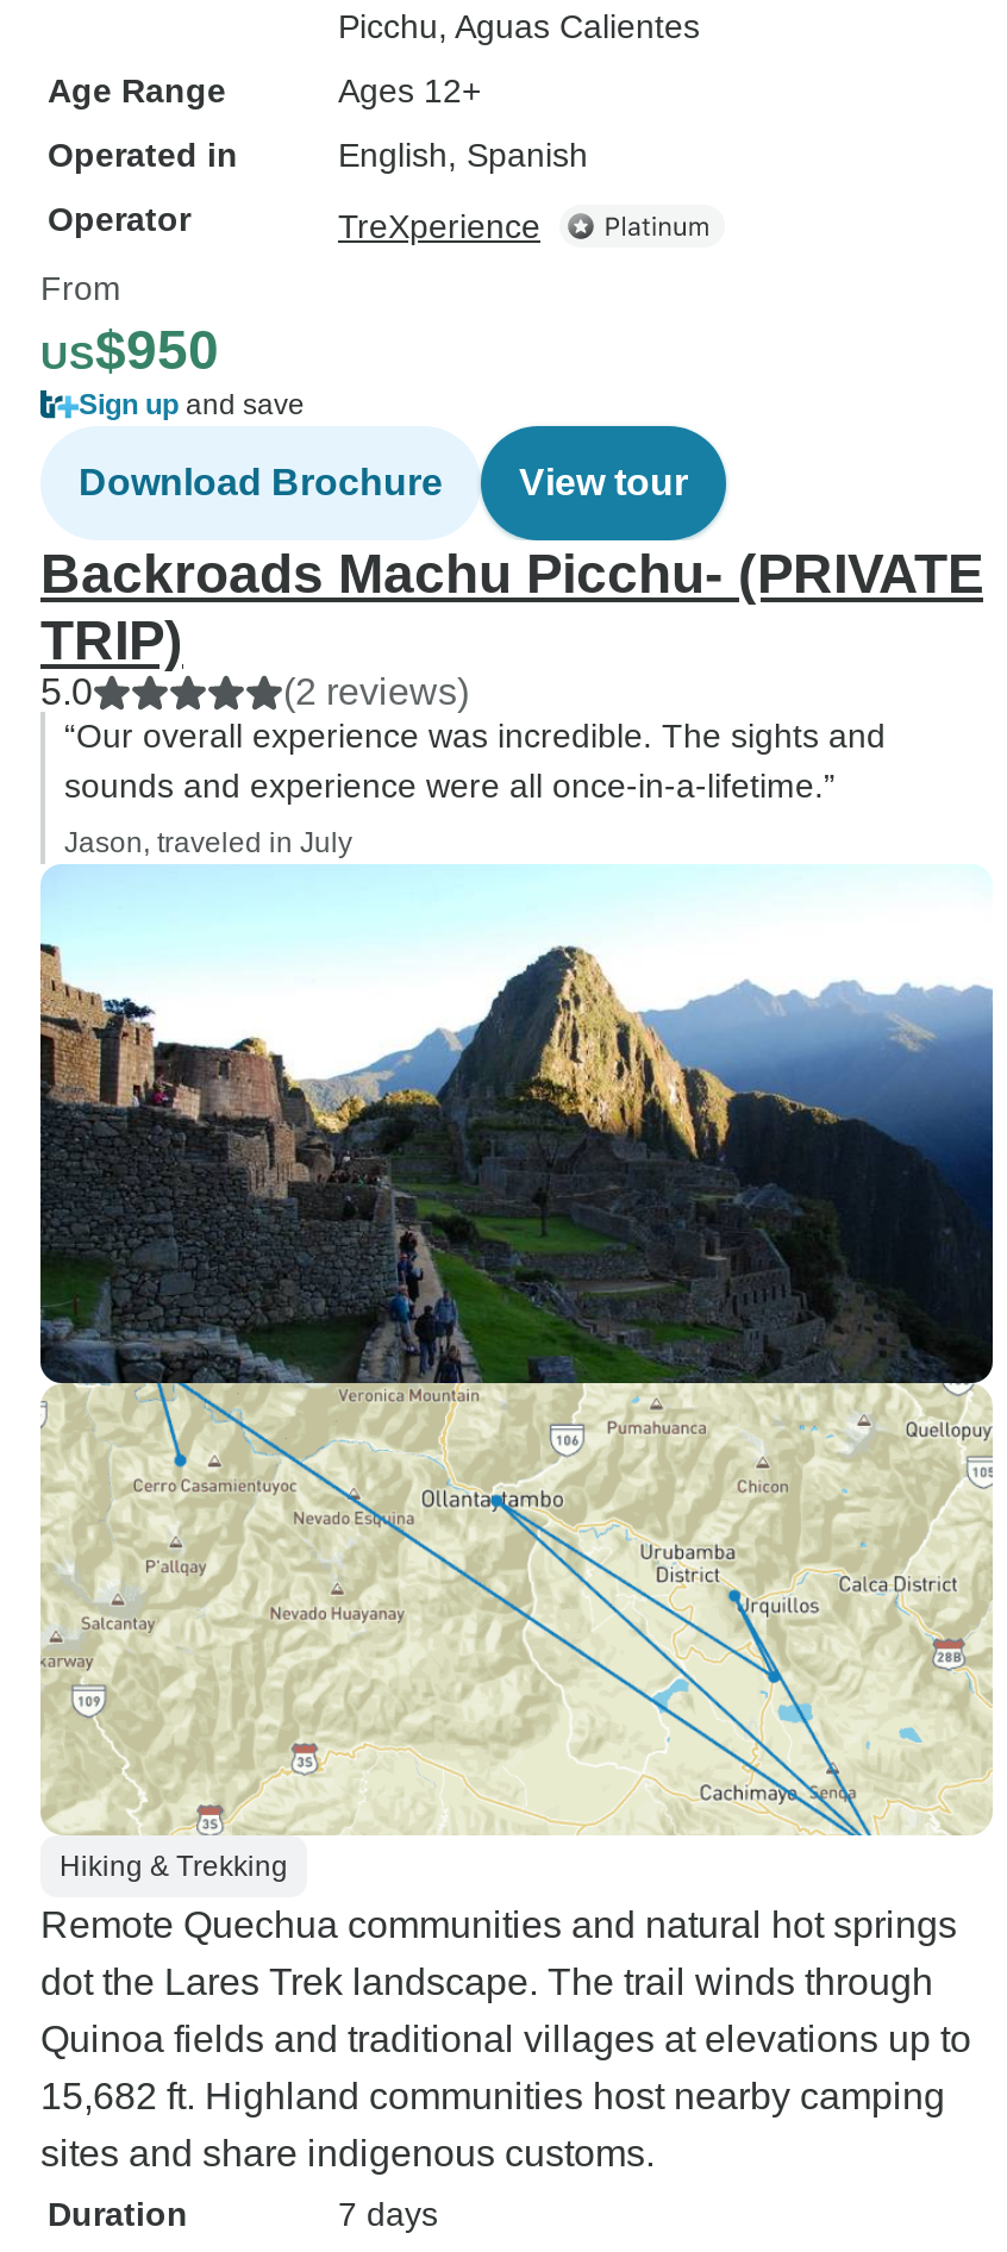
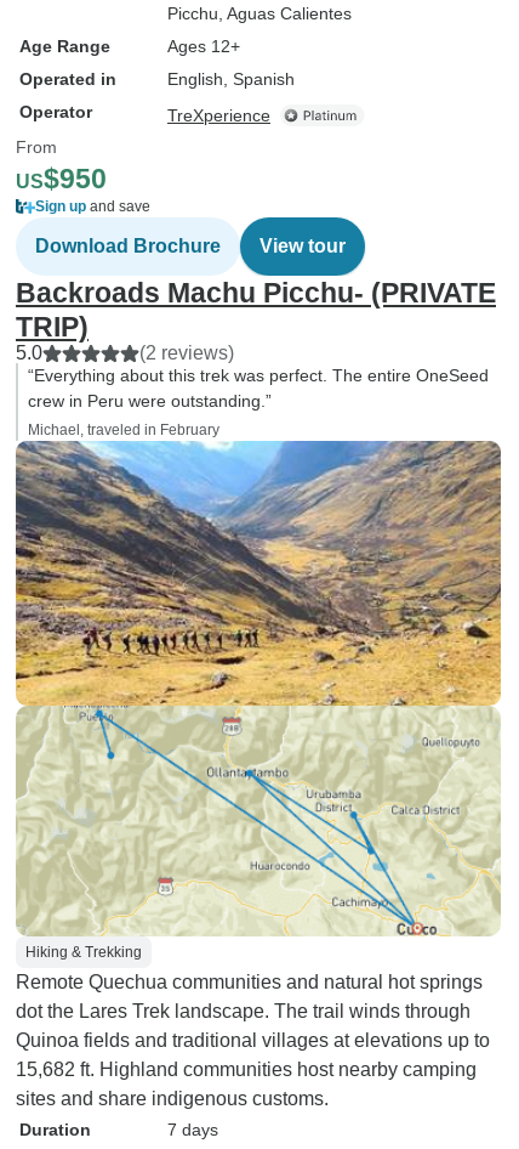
- “Our overall experience was incredible. The sights and
- sounds and experience were all once-in-a-lifetime.”
+ “Everything about this trek was perfect. The entire OneSeed
+ crew in Peru were outstanding.”

- Jason, traveled in July
+ Michael, traveled in February

- [image]
+ [image]
